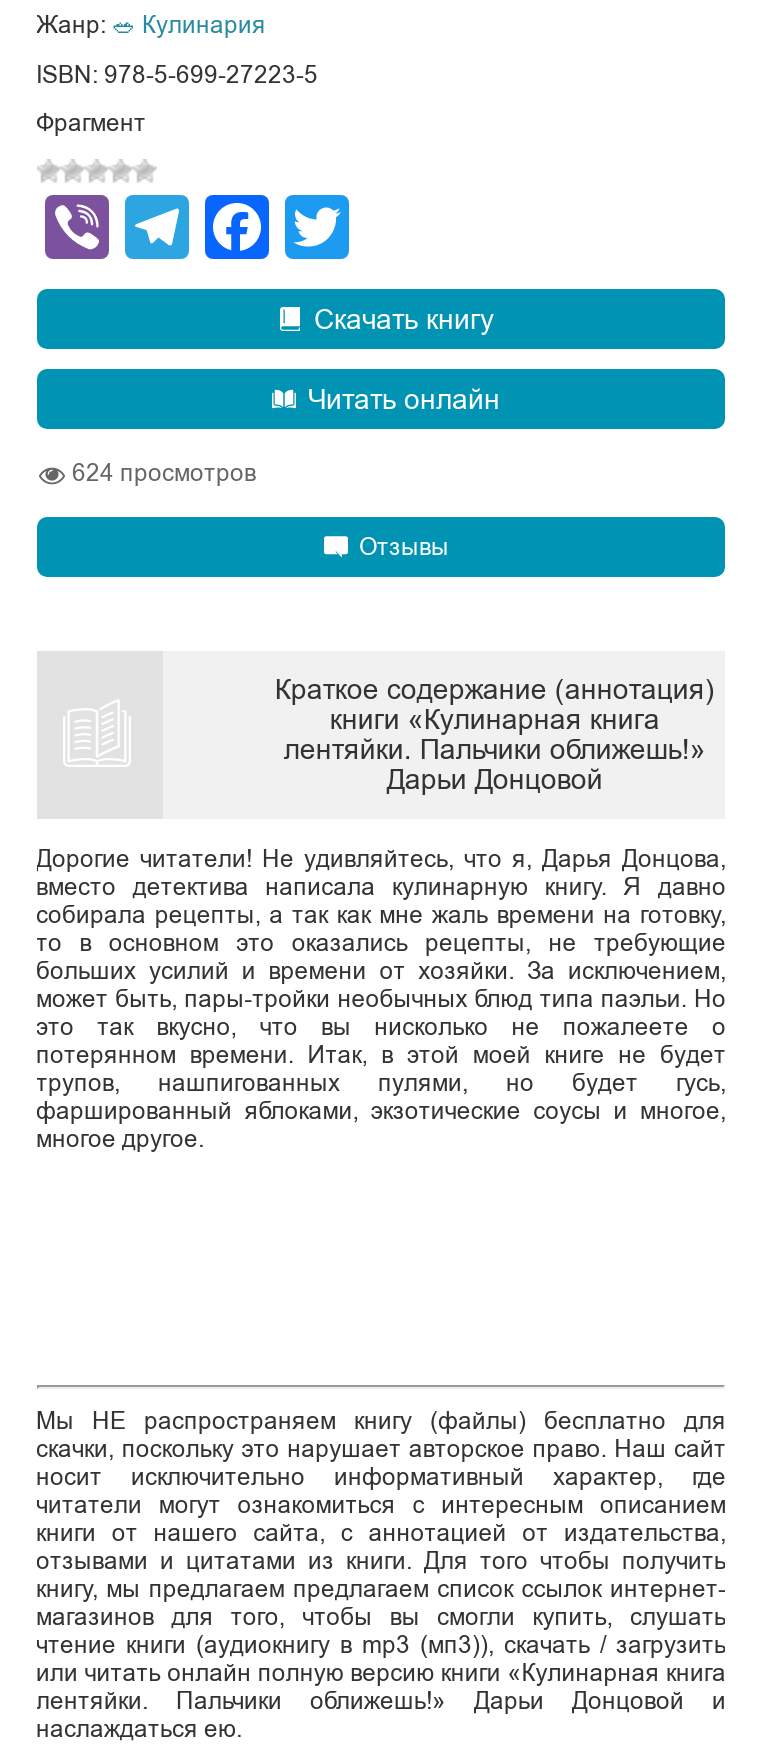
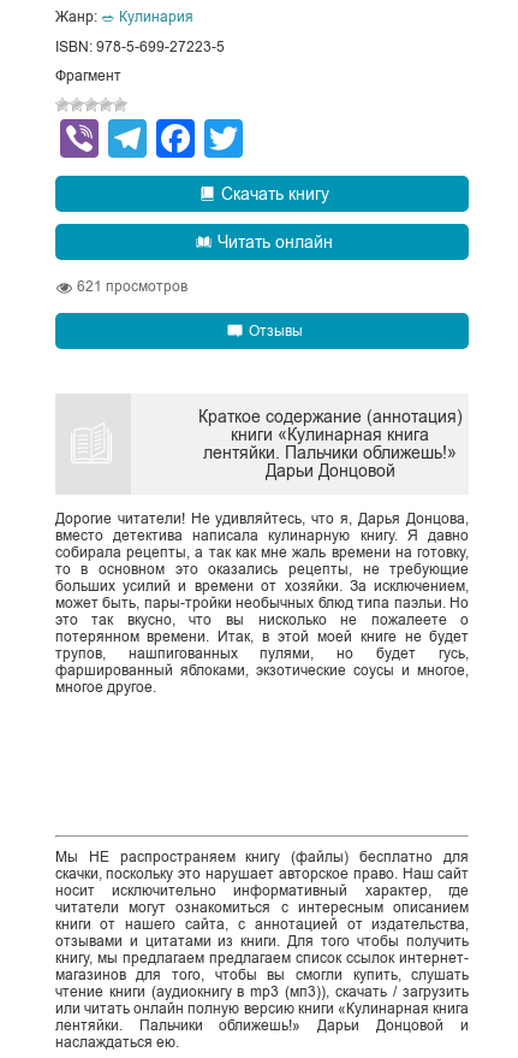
- 624 просмотров
+ 621 просмотров
